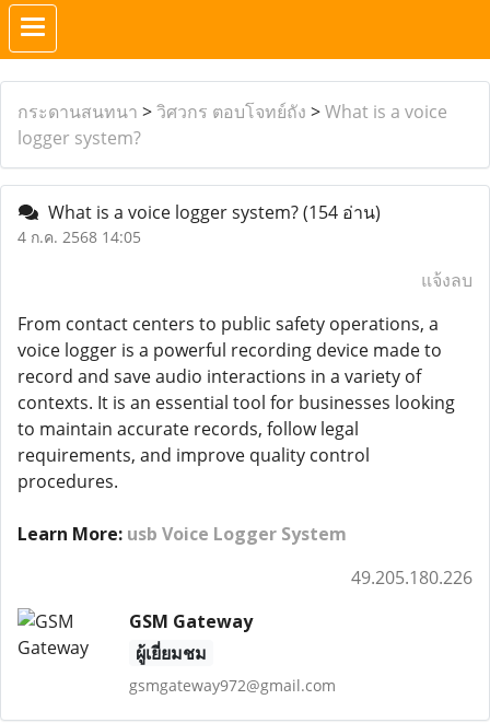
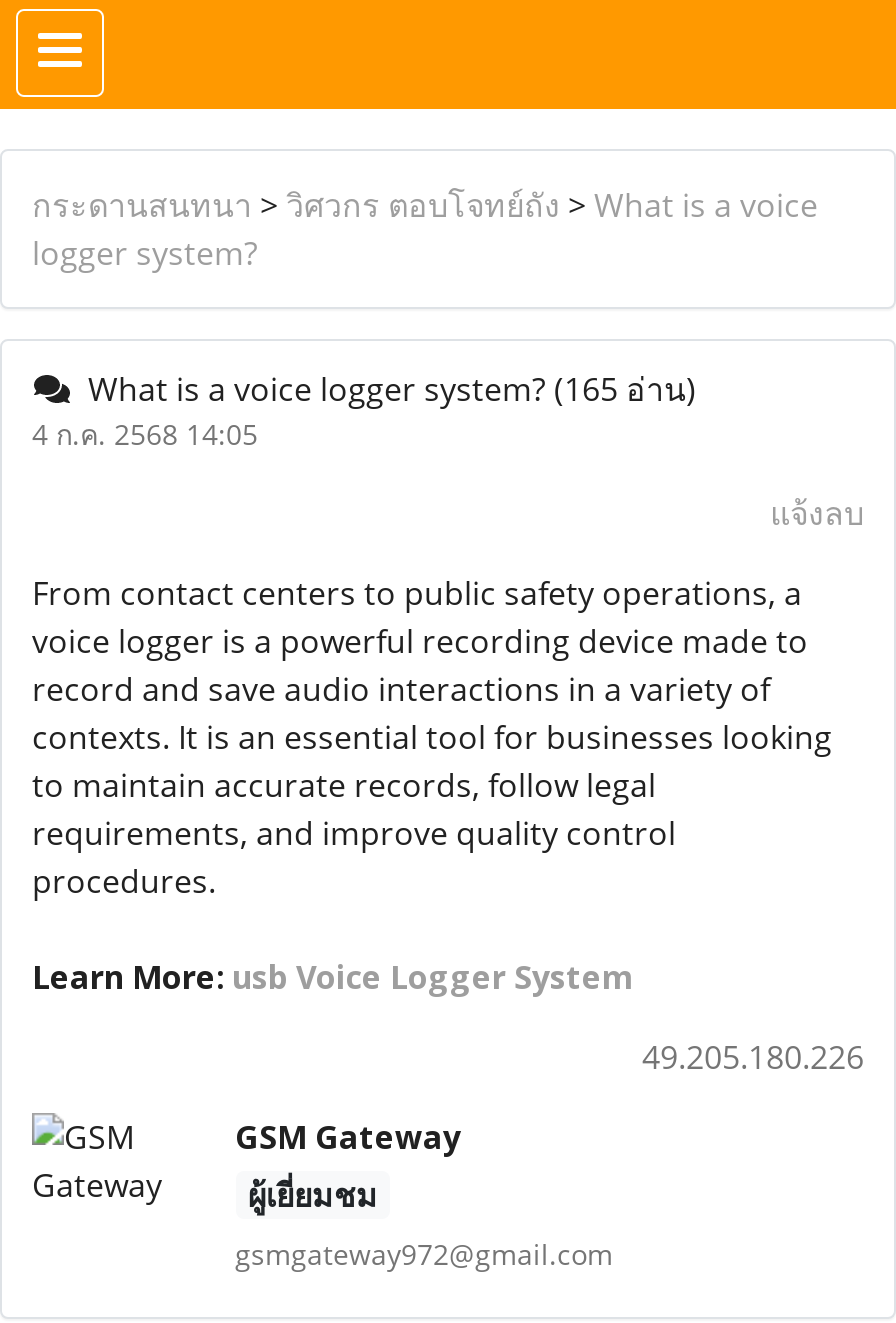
- What is a voice logger system? (154 อ่าน)
+ What is a voice logger system? (165 อ่าน)
